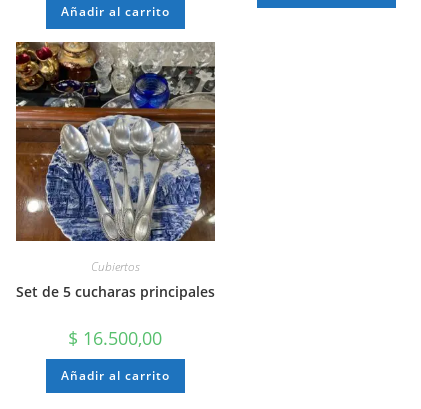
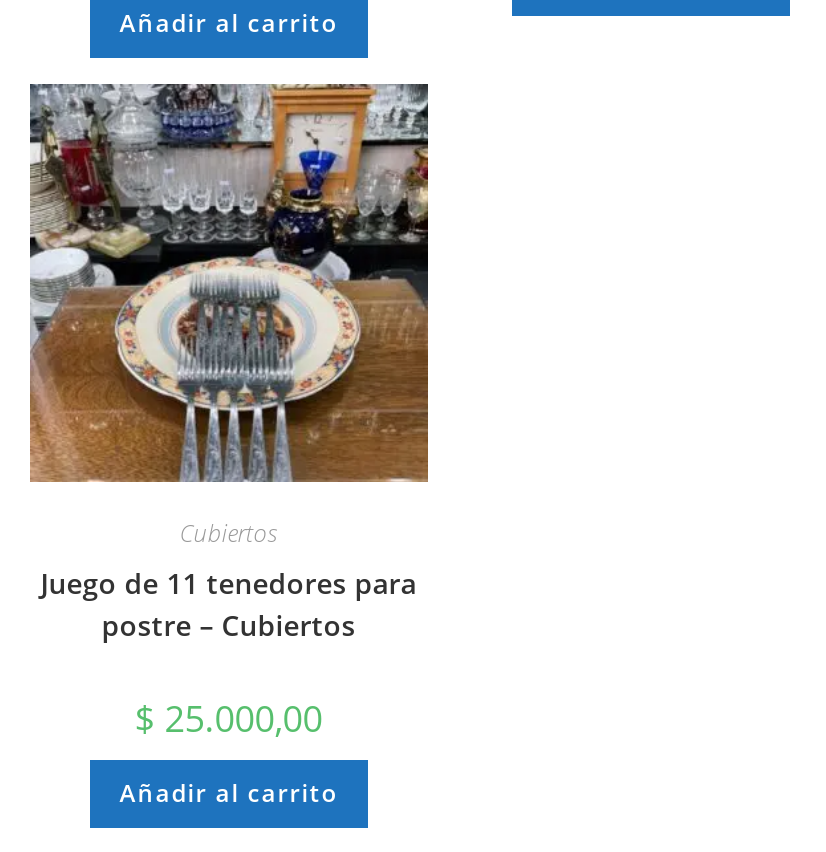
- [image]
- Set de 5 cucharas principales
+ [image]
+ Juego de 11 tenedores para
+ postre – Cubiertos

- $16.500,00
+ $25.000,00
